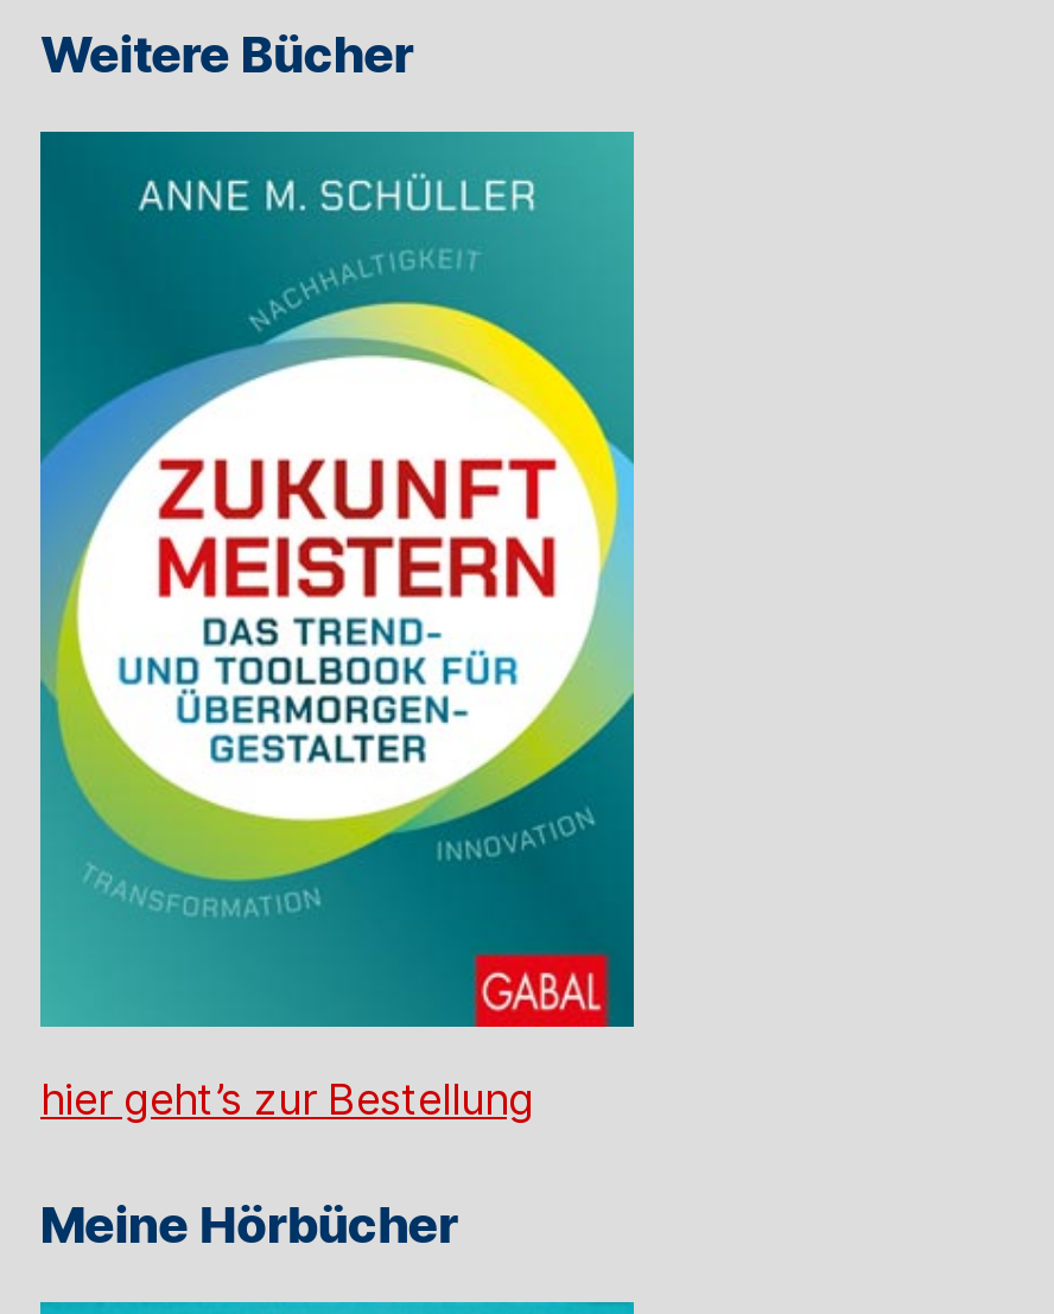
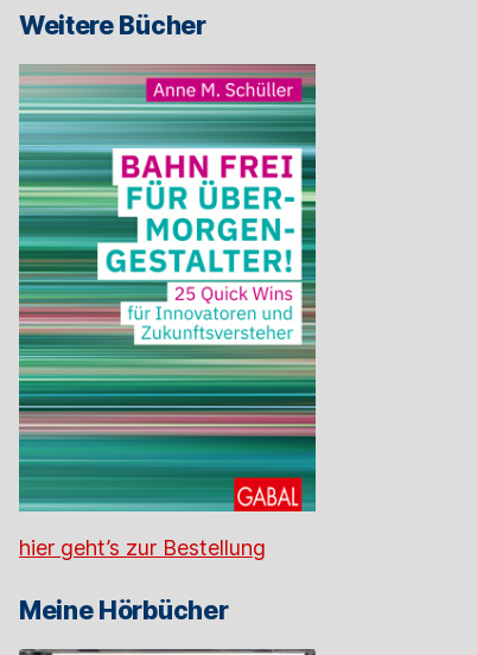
- [image]
+ [image]
